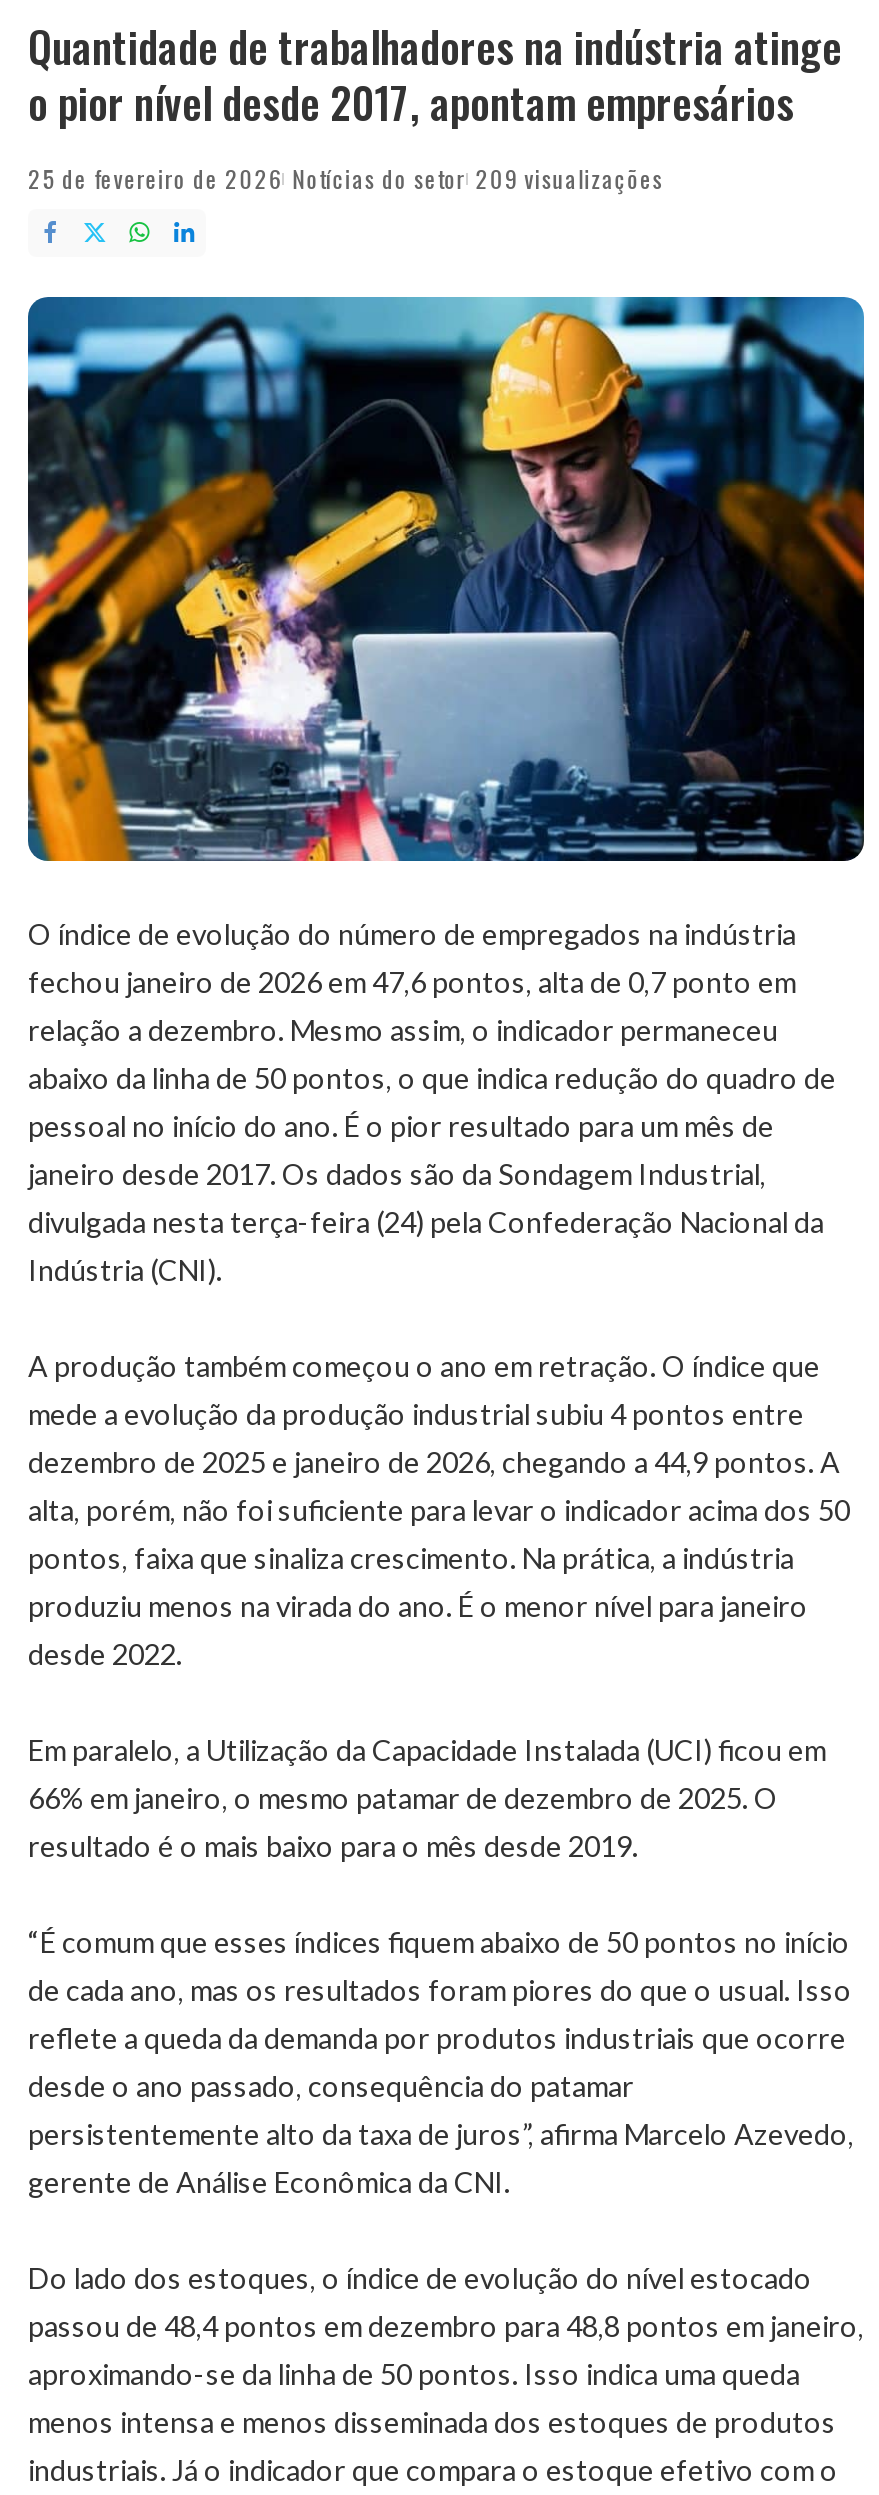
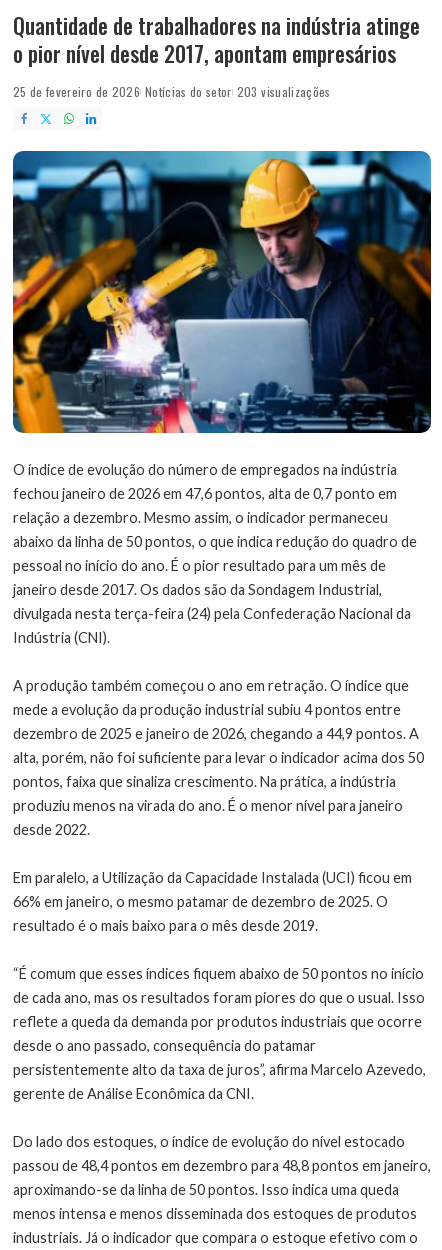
- 25 de fevereiro de 2026 Notícias do setor 209 visualizações
+ 25 de fevereiro de 2026 Notícias do setor 203 visualizações
